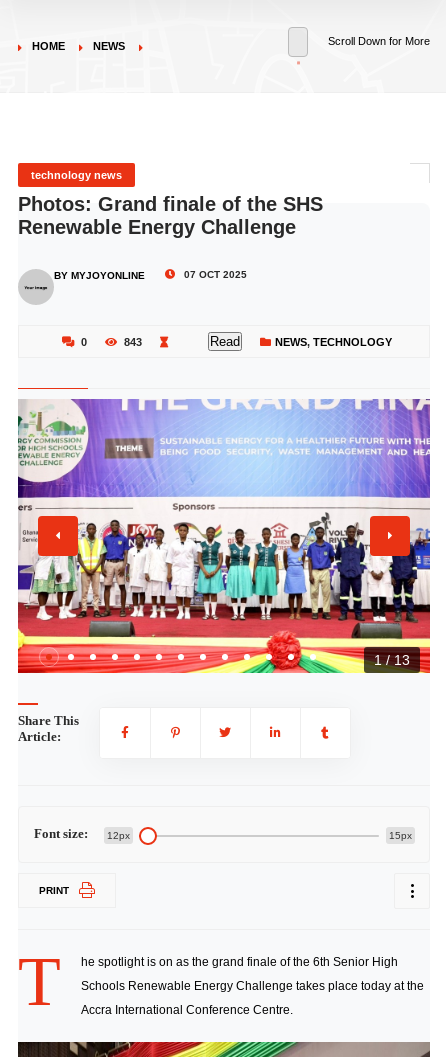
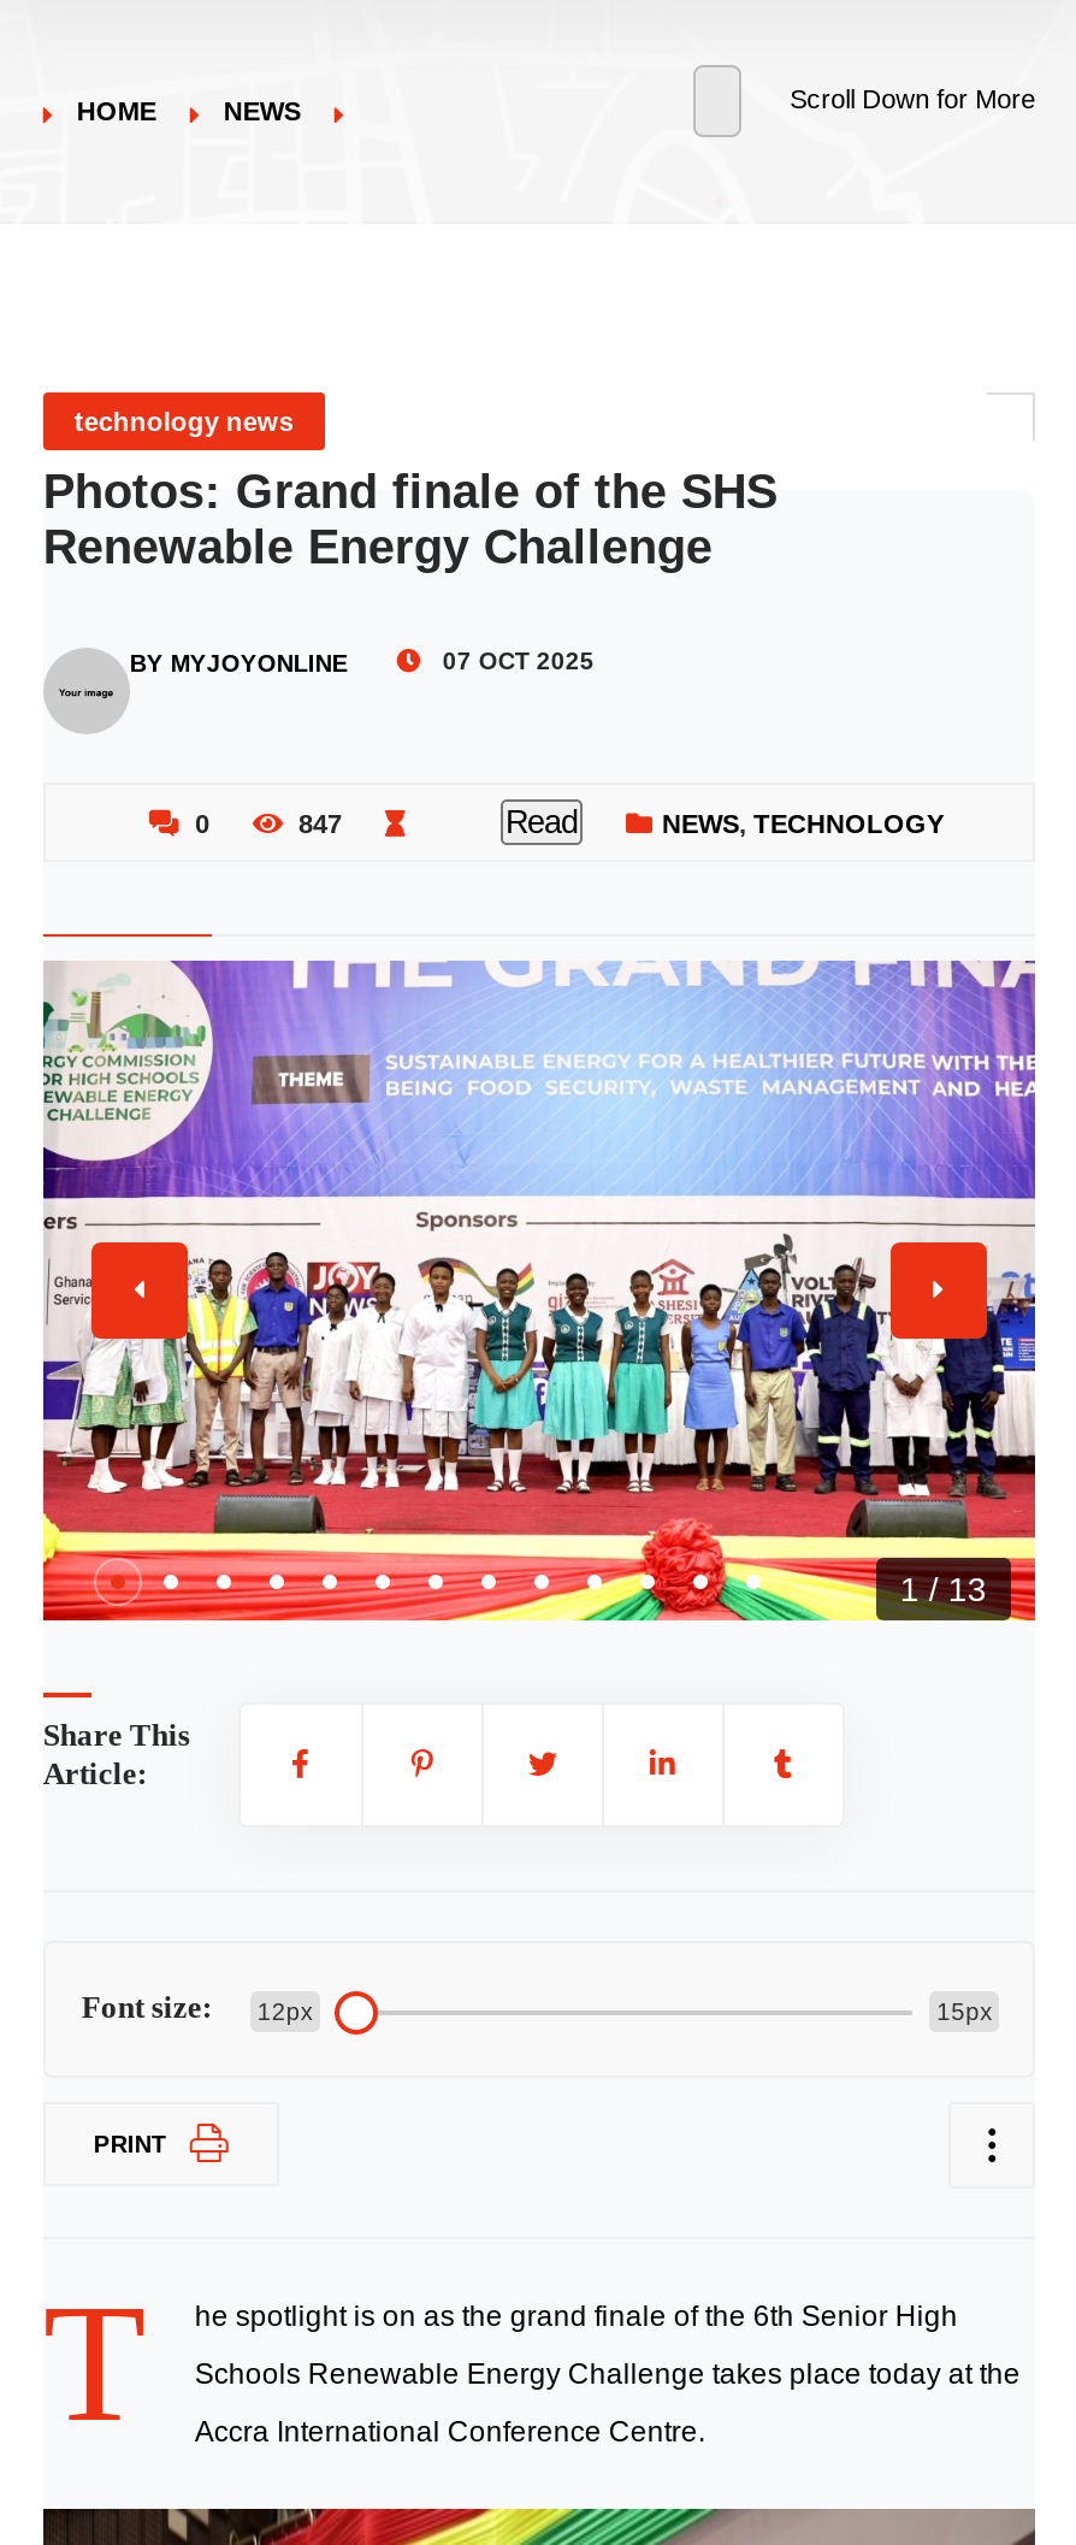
- 843
+ 847
